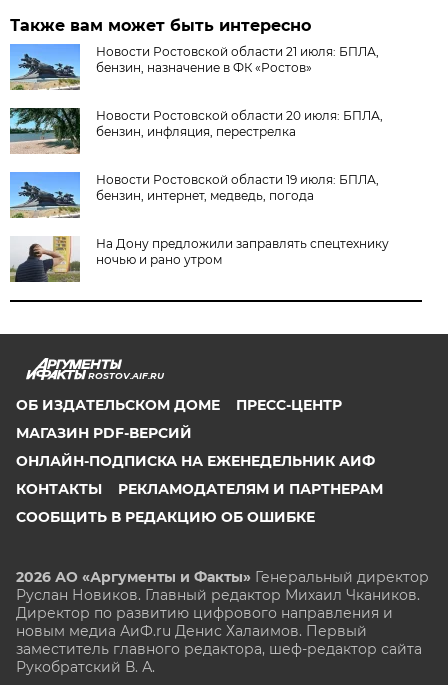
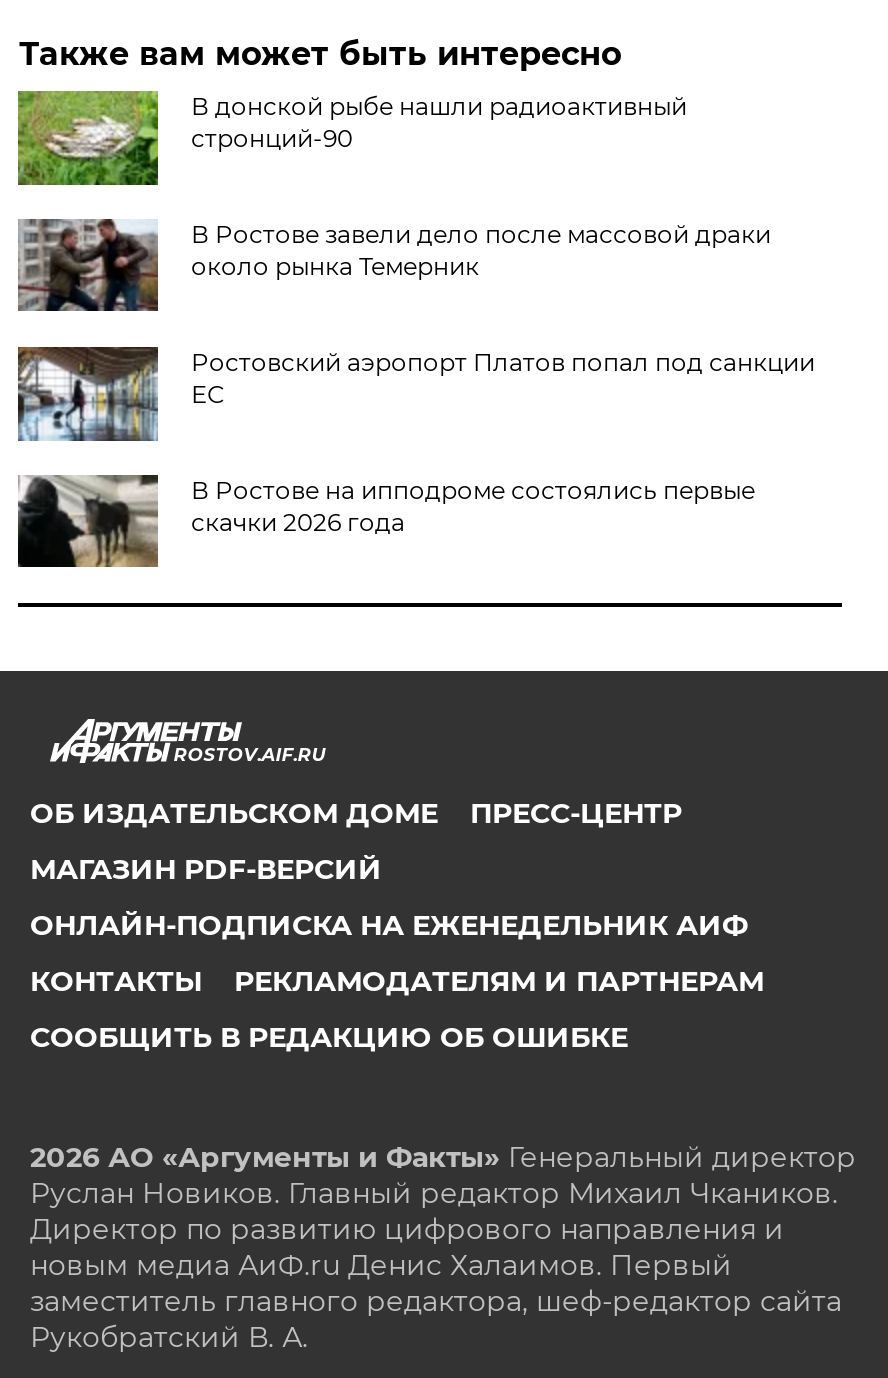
- [image]
- Новости Ростовской области 21 июля: БПЛА,
- бензин, назначение в ФК «Ростов»
+ [image]
+ В донской рыбе нашли радиоактивный
+ стронций-90

- [image]
- Новости Ростовской области 20 июля: БПЛА,
- бензин, инфляция, перестрелка
+ [image]
+ В Ростове завели дело после массовой драки
+ около рынка Темерник

- [image]
- Новости Ростовской области 19 июля: БПЛА,
- бензин, интернет, медведь, погода
+ [image]
+ Ростовский аэропорт Платов попал под санкции
+ ЕС

- [image]
- На Дону предложили заправлять спецтехнику
- ночью и рано утром
+ [image]
+ В Ростове на ипподроме состоялись первые
+ скачки 2026 года
